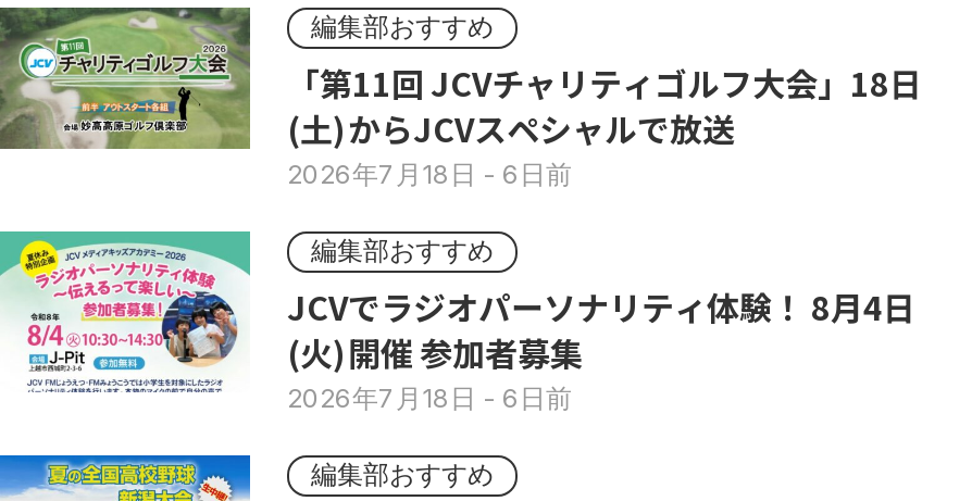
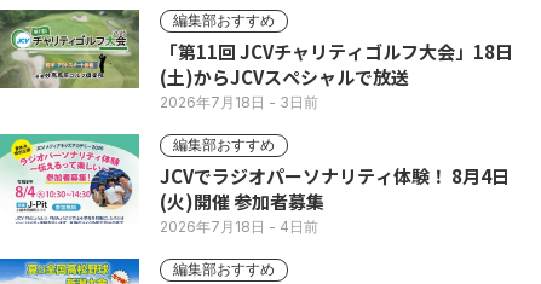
- 2026年7月18日- 6日前
+ 2026年7月18日- 3日前

- 2026年7月18日- 6日前
+ 2026年7月18日- 4日前
